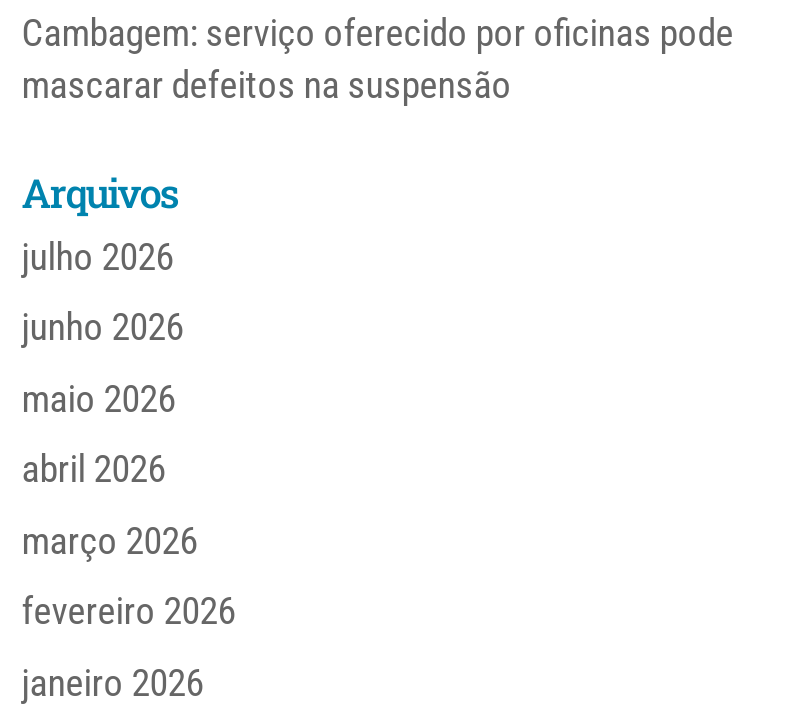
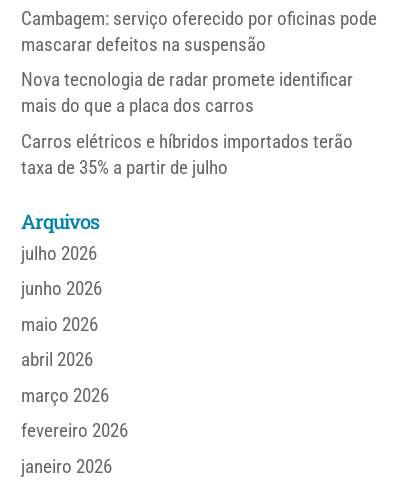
+ Nova tecnologia de radar promete identificar
+ mais do que a placa dos carros
+ Carros elétricos e híbridos importados terão
+ taxa de 35% a partir de julho
